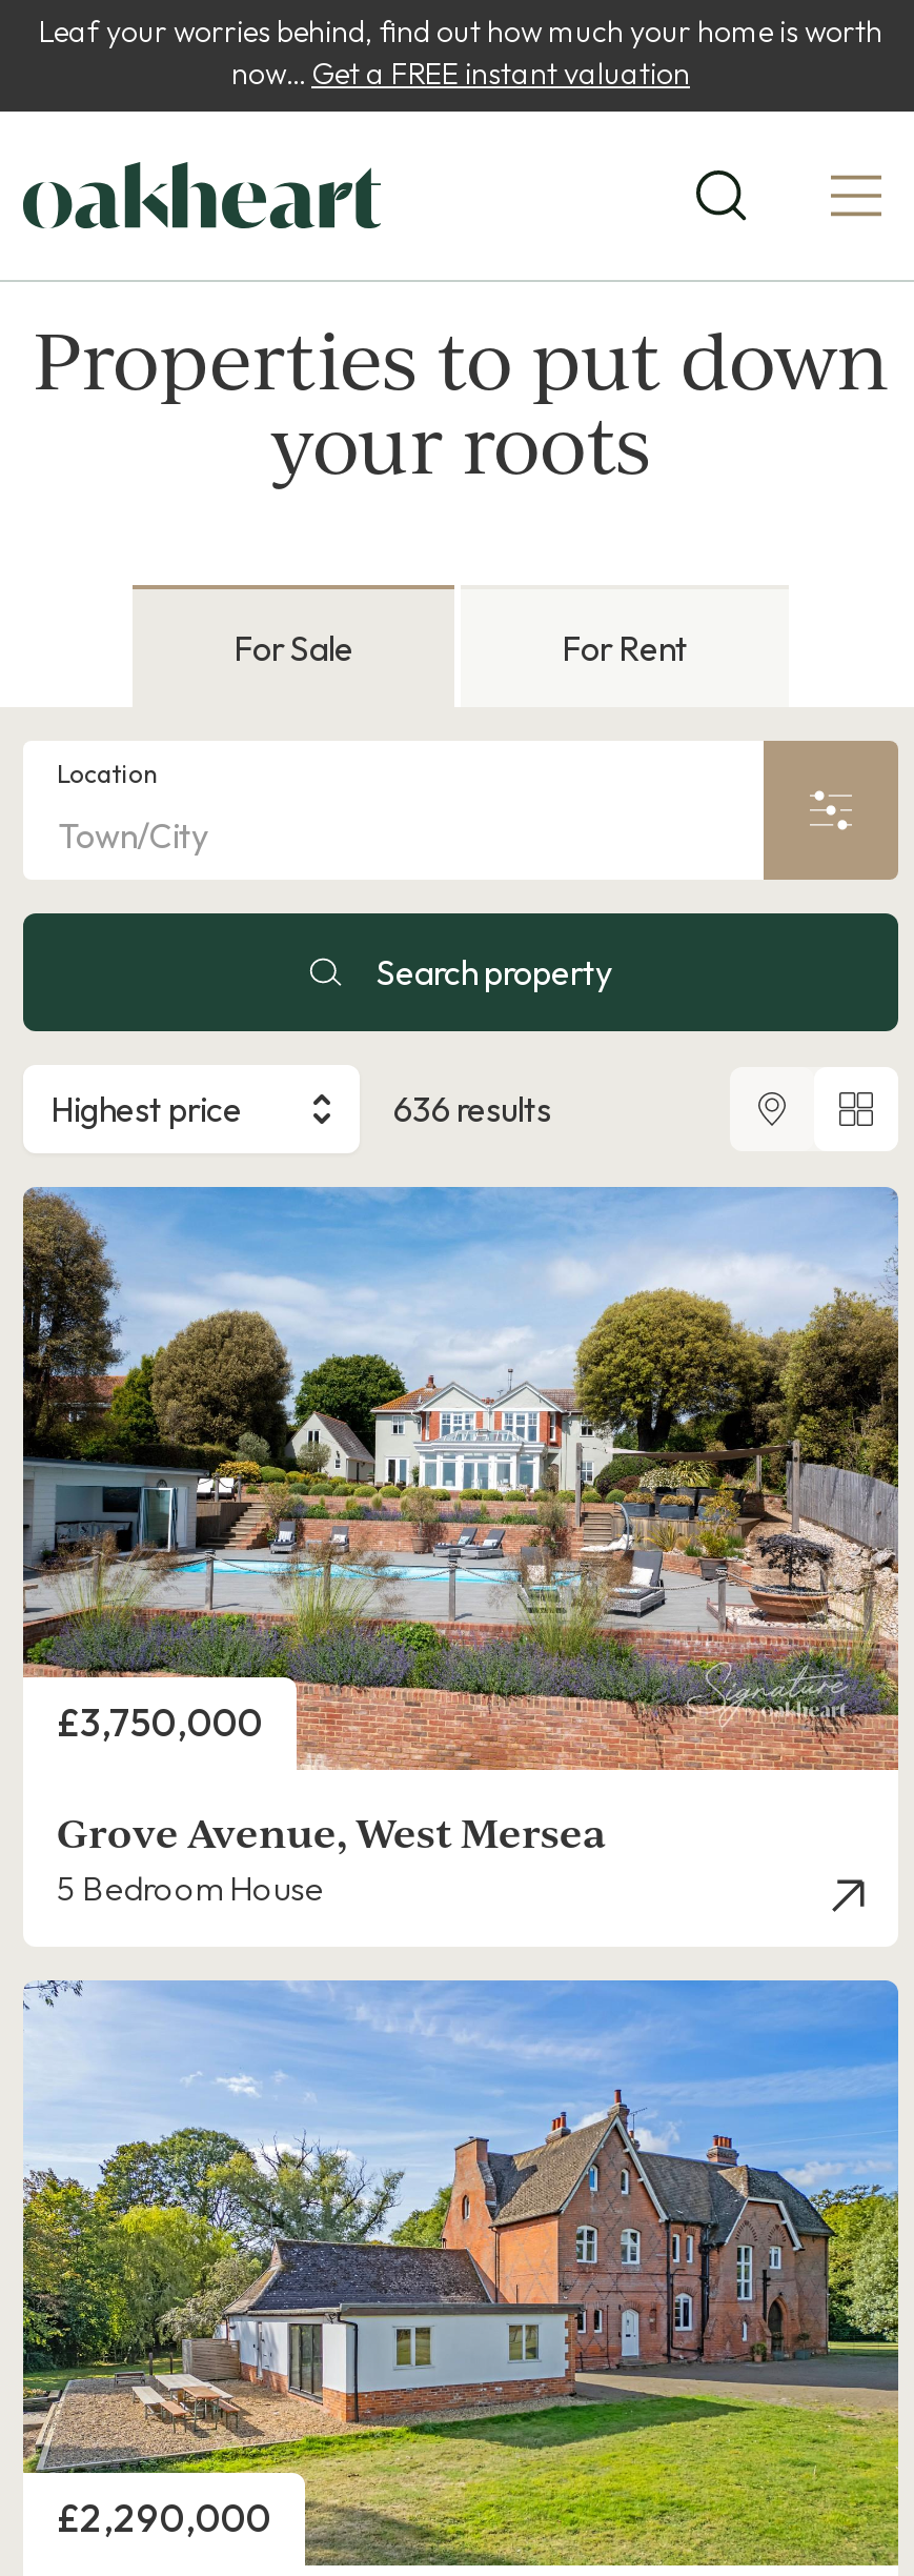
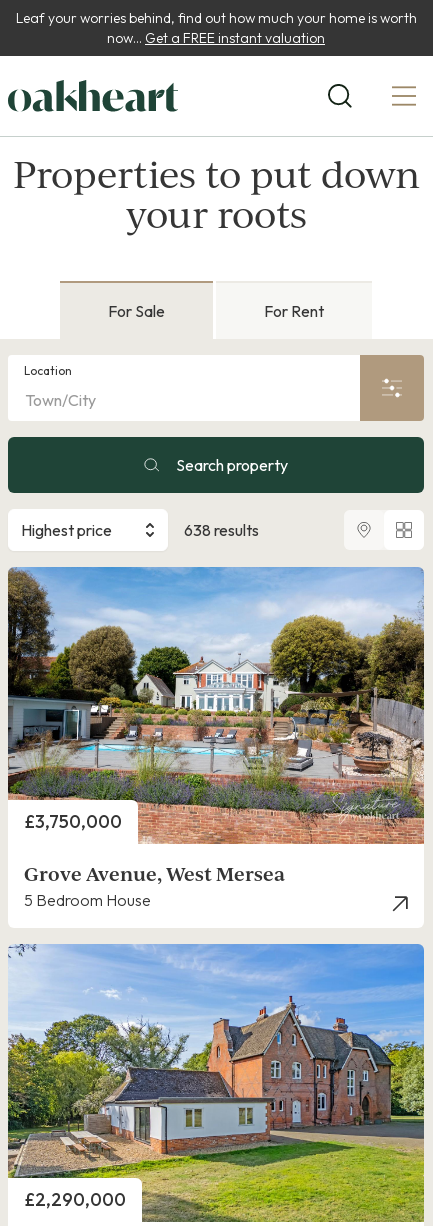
- 636 results
+ 638 results
